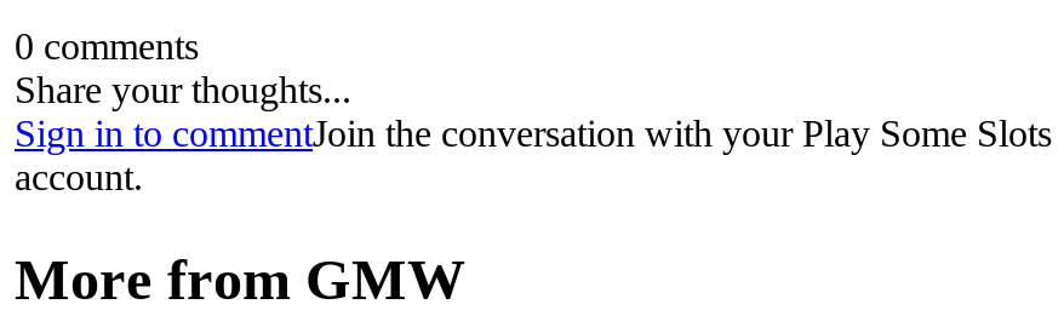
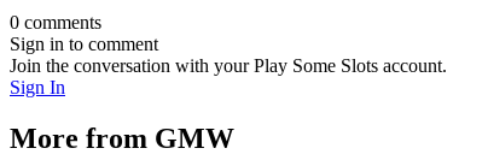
- Share your thoughts...
- Sign in to commentJoin the conversation with your Play Some Slots
- account.
+ Sign in to comment
+ Join the conversation with your Play Some Slots account.
+ Sign In
